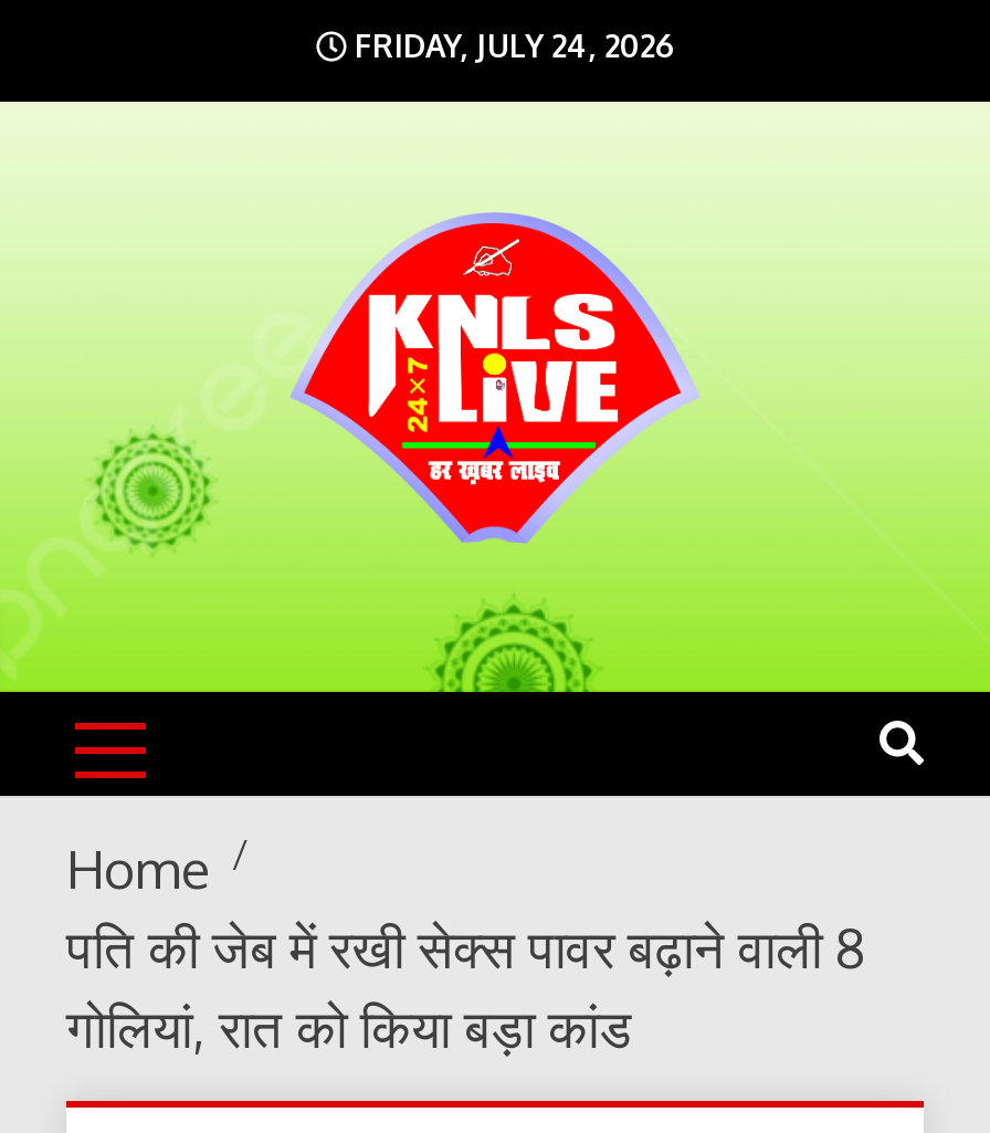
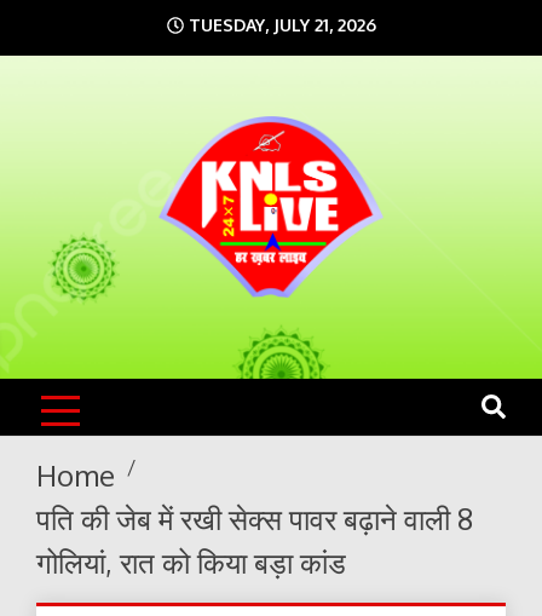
- FRIDAY, JULY 24, 2026
+ TUESDAY, JULY 21, 2026
